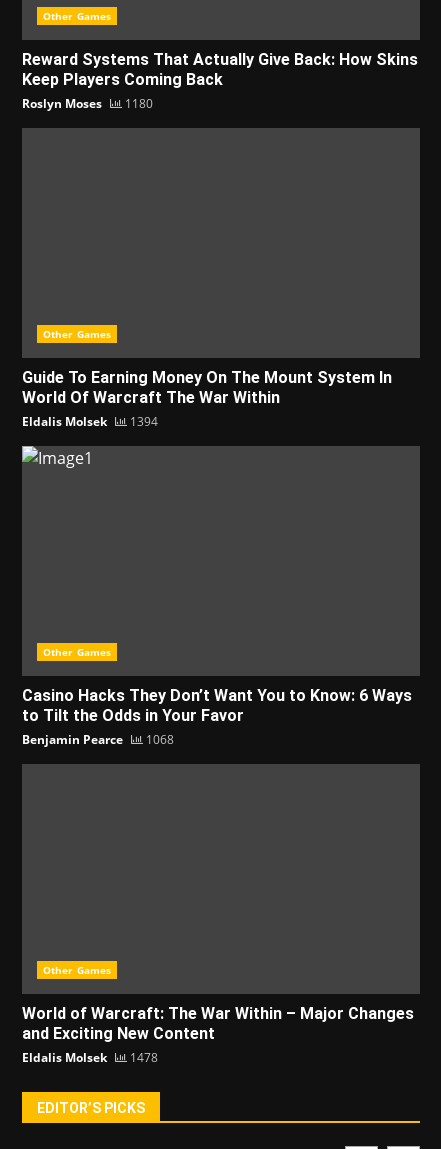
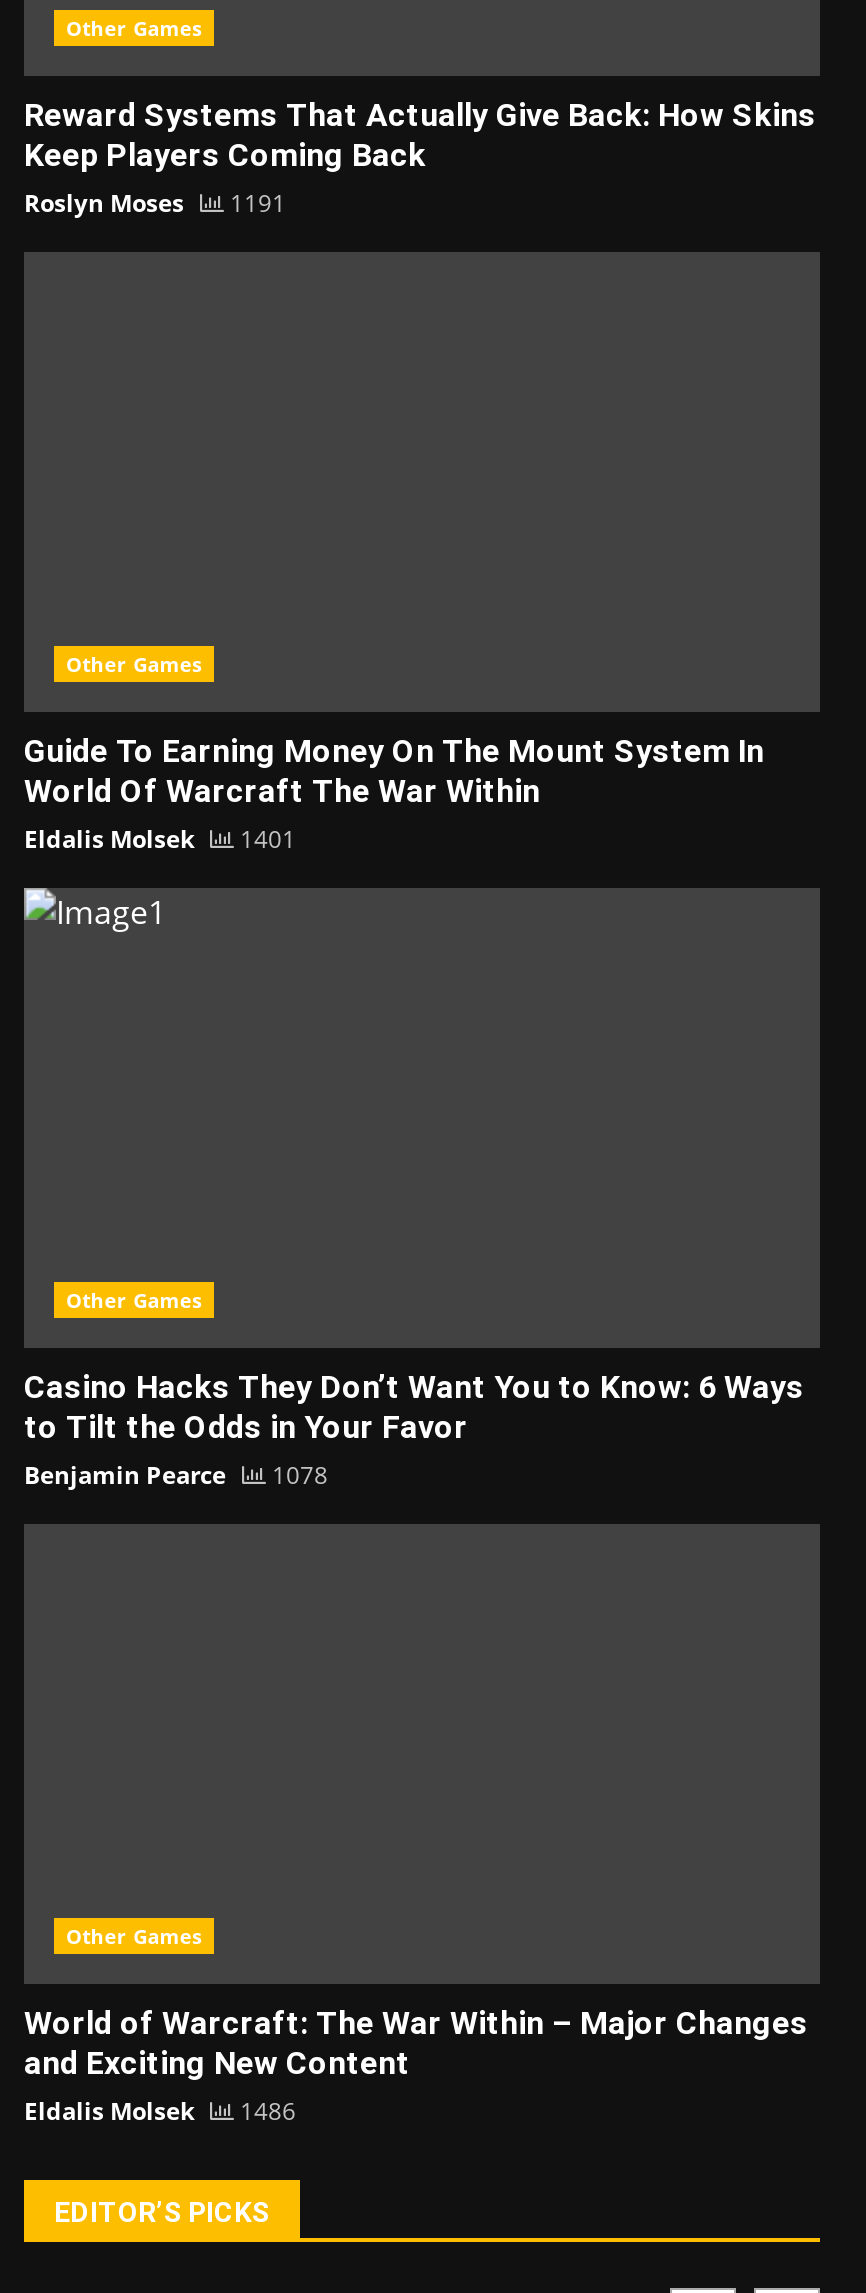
- Roslyn Moses 1180
+ Roslyn Moses 1191

- Eldalis Molsek 1394
+ Eldalis Molsek 1401

- Benjamin Pearce 1068
+ Benjamin Pearce 1078

- Eldalis Molsek 1478
+ Eldalis Molsek 1486
